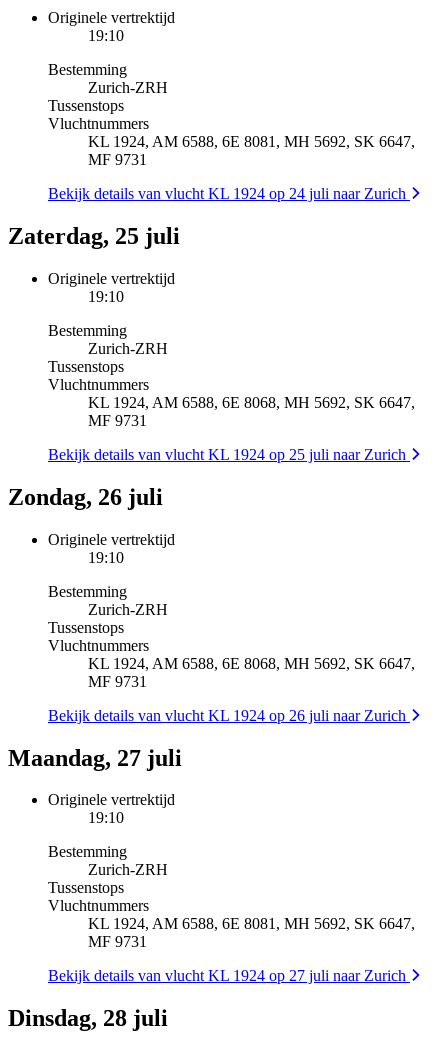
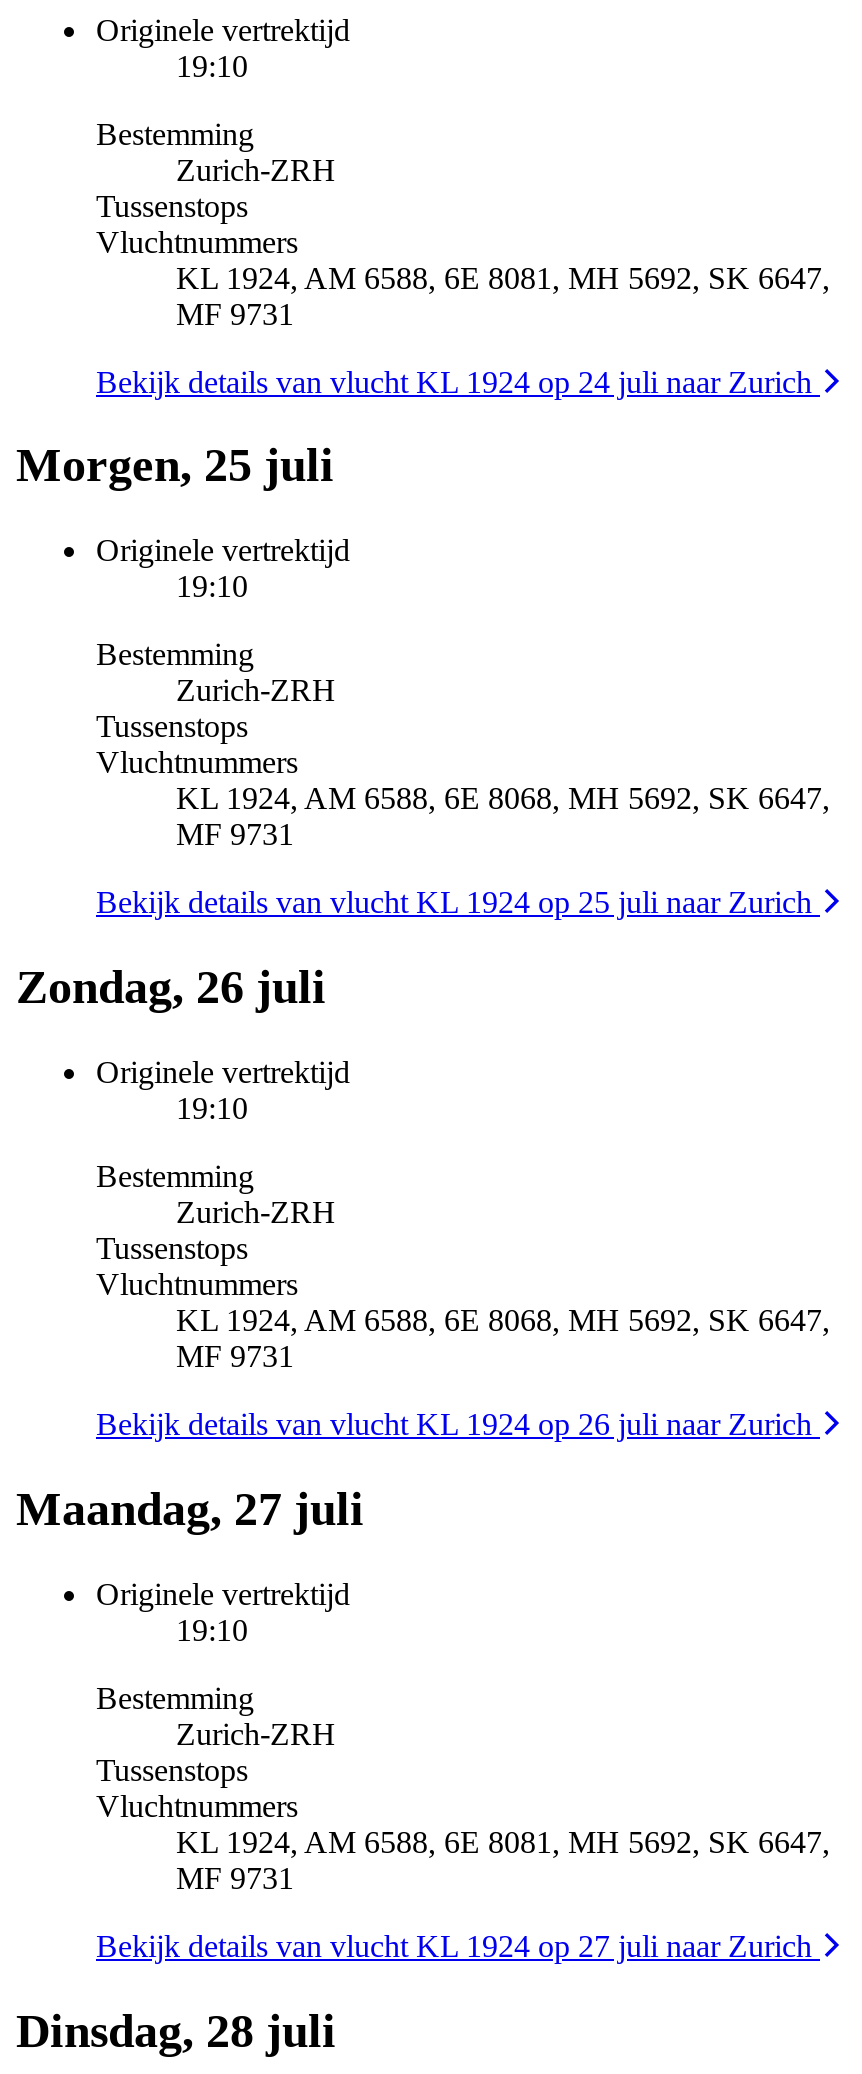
- Zaterdag, 25 juli
+ Morgen, 25 juli
